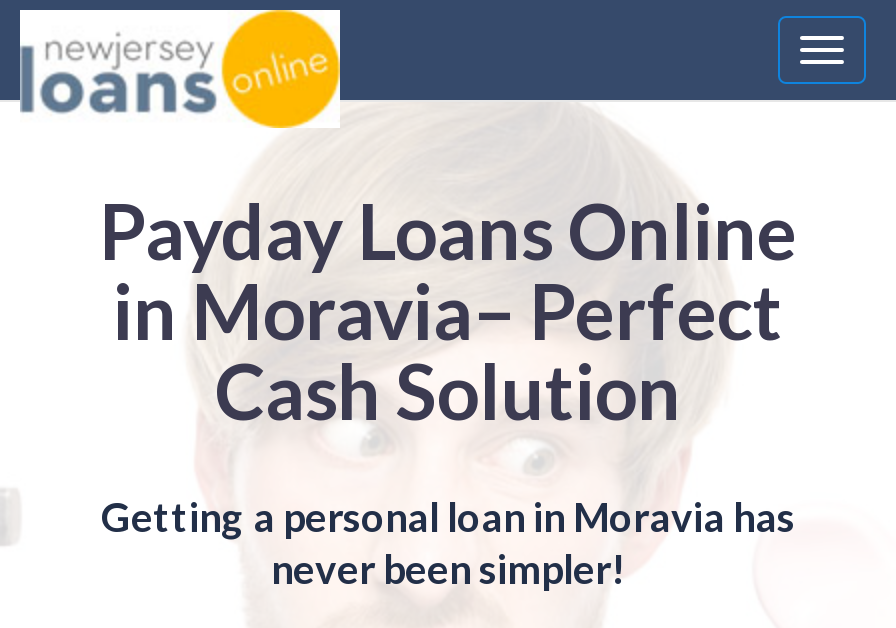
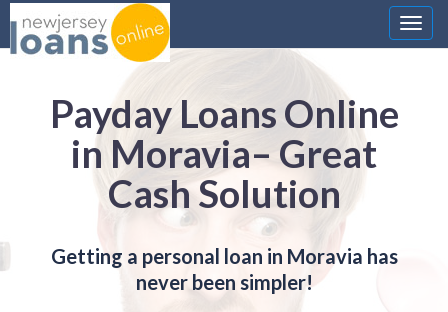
- in Moravia– Perfect
+ in Moravia– Great
